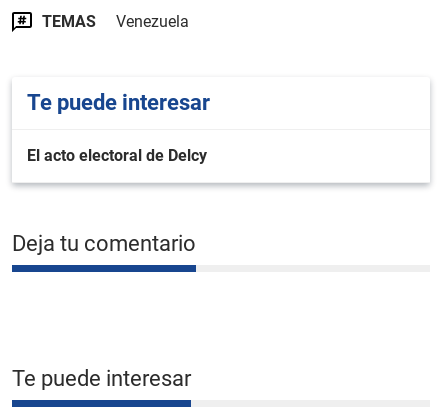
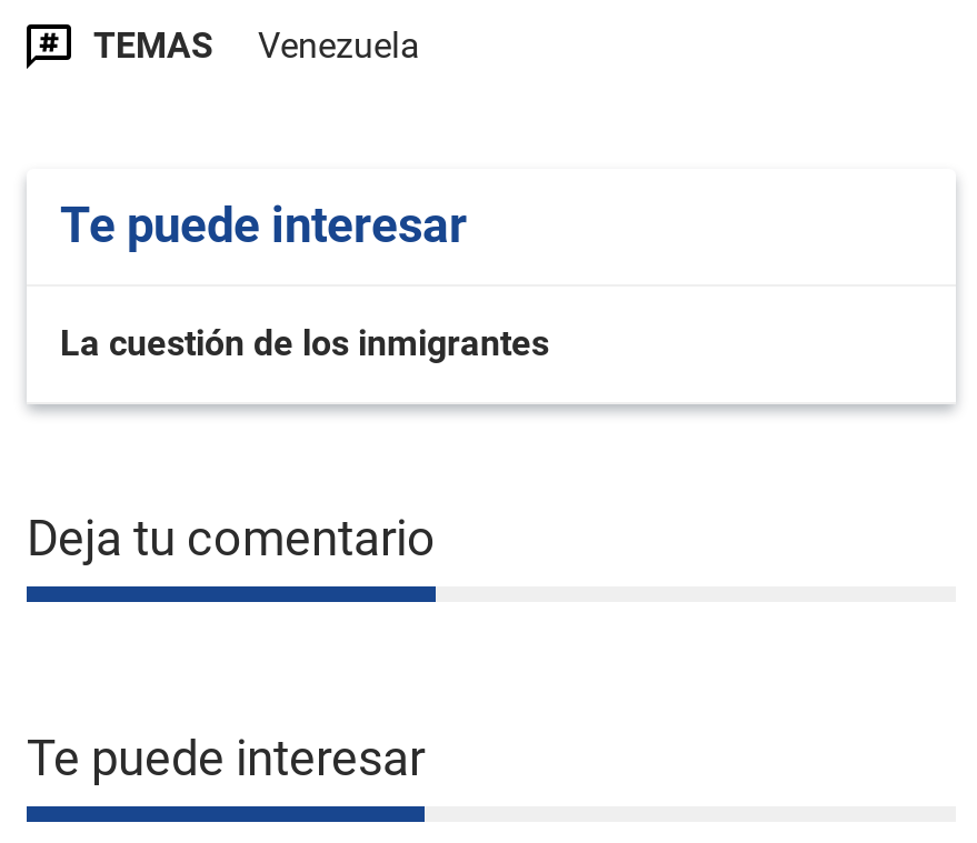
- El acto electoral de Delcy
+ La cuestión de los inmigrantes
